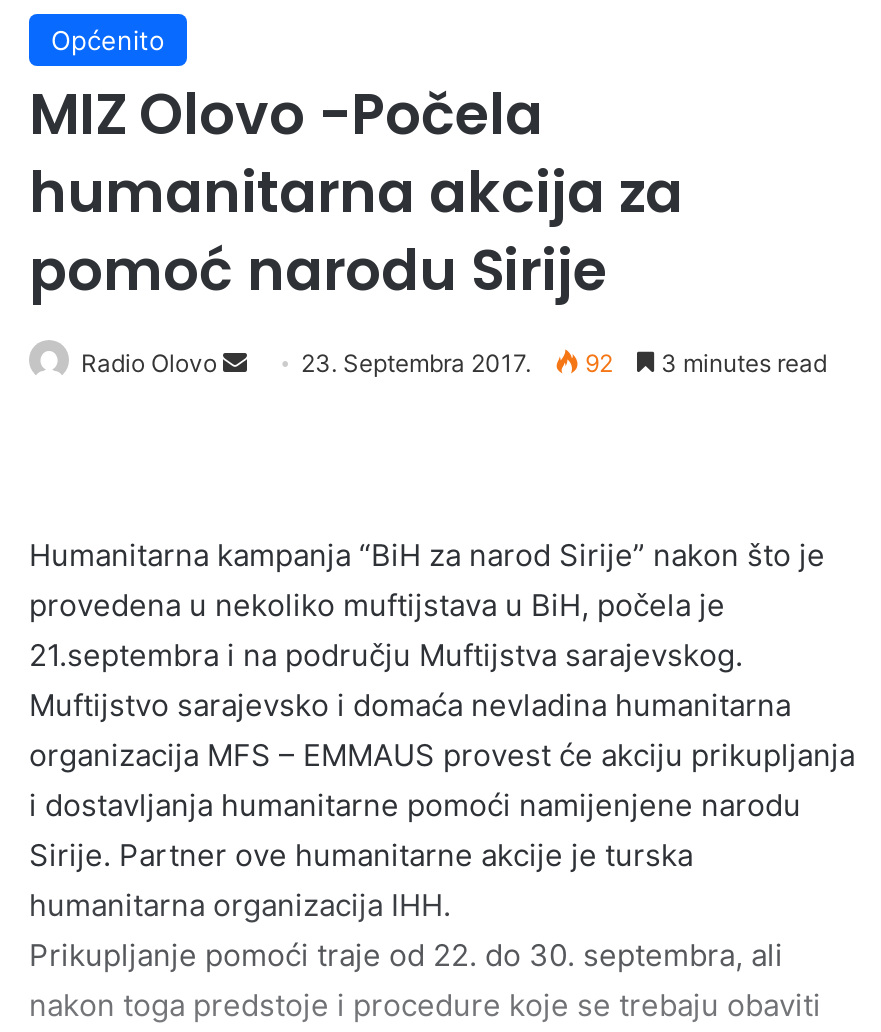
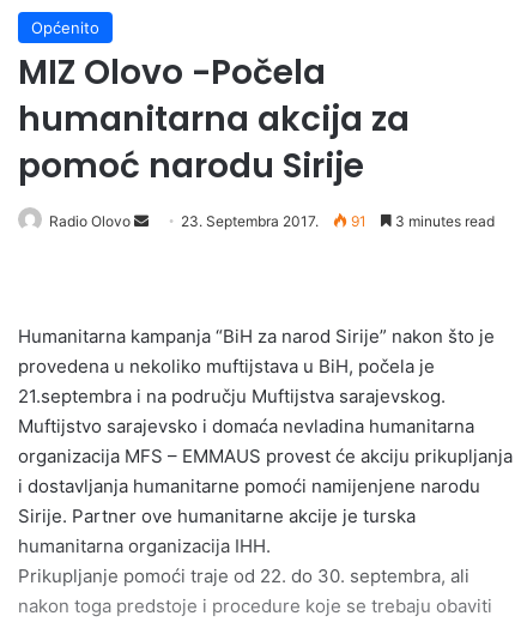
- 92
+ 91
